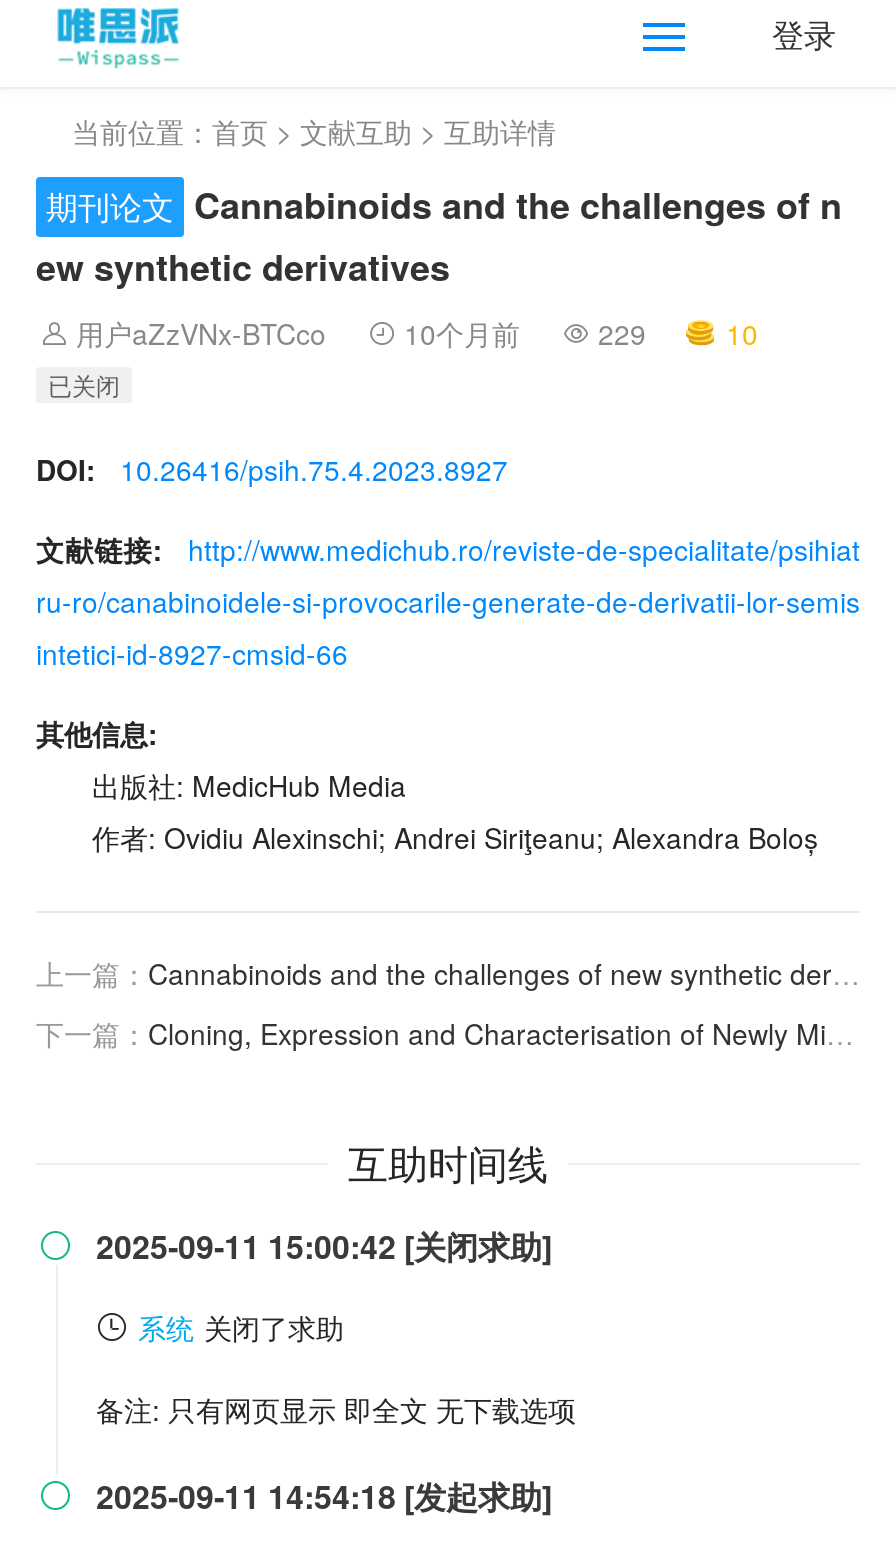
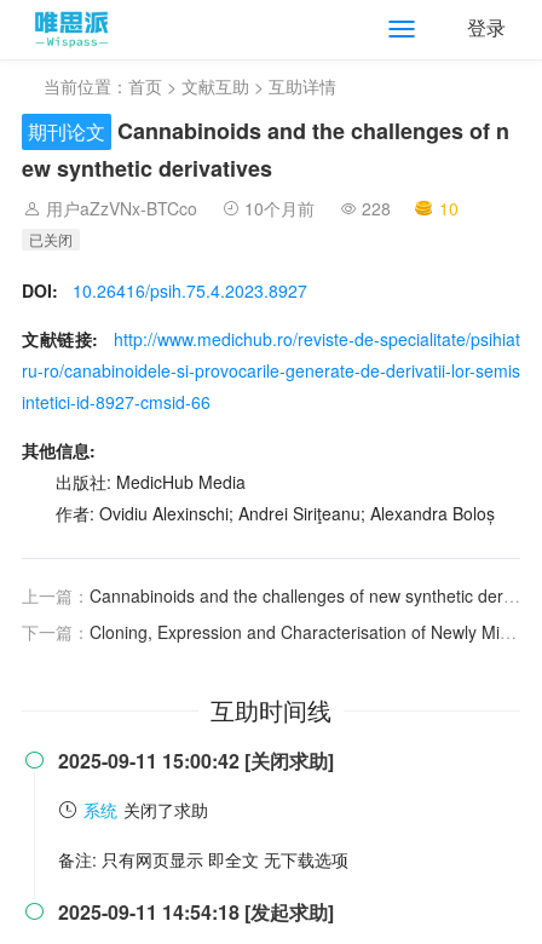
- 用户aZzVNx-BTCco 10个月前 229 10
+ 用户aZzVNx-BTCco 10个月前 228 10
